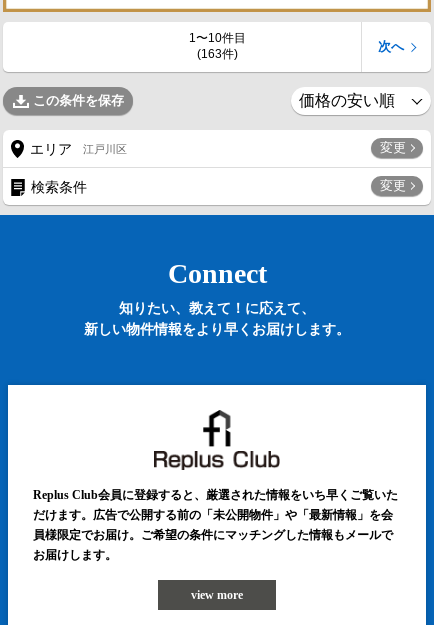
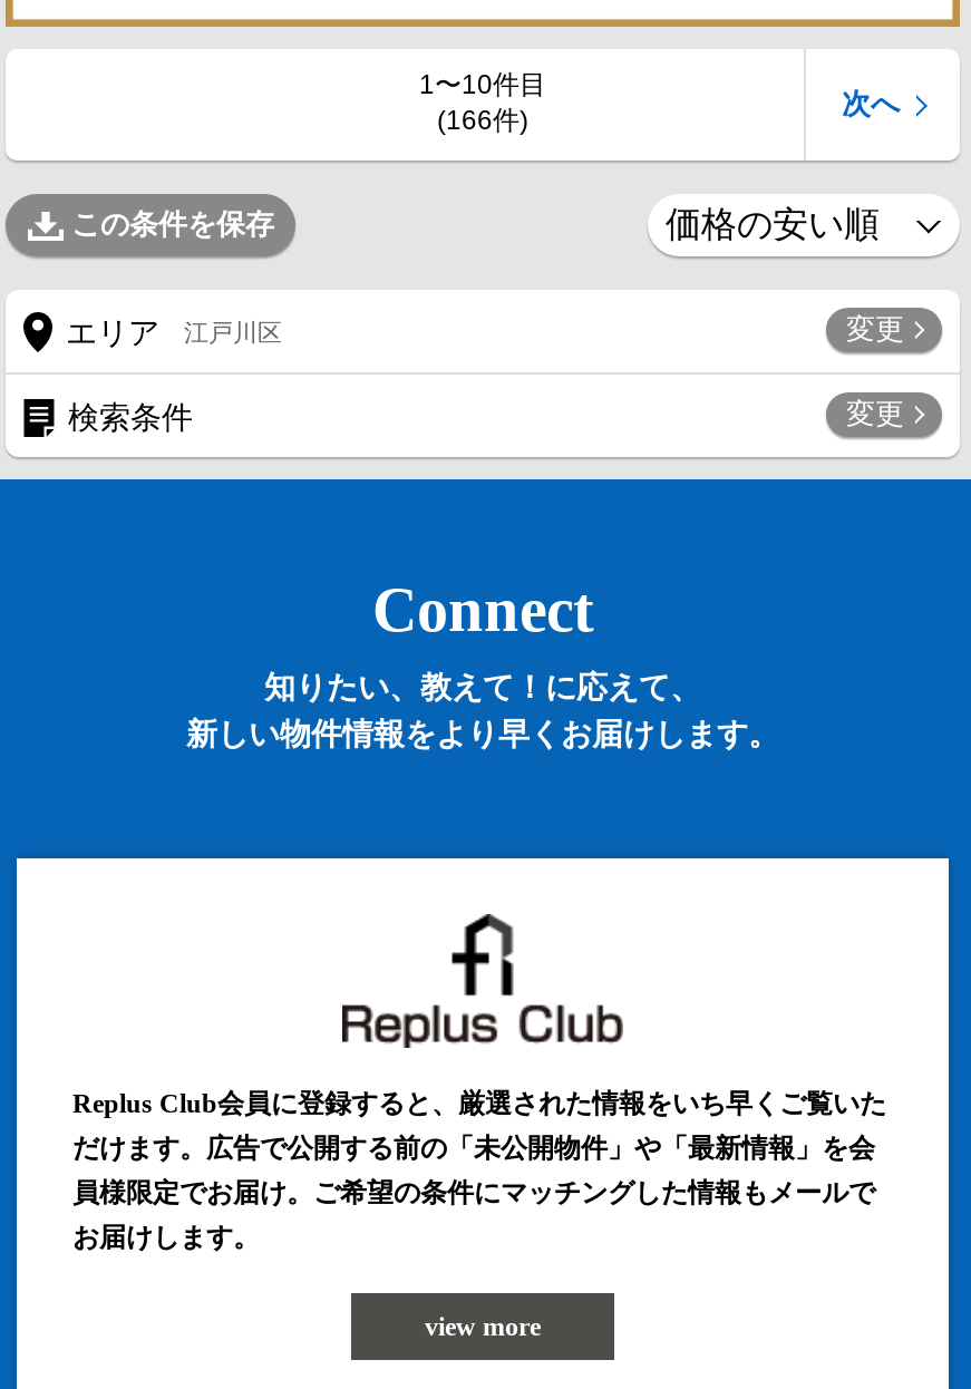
- (163件)
+ (166件)
